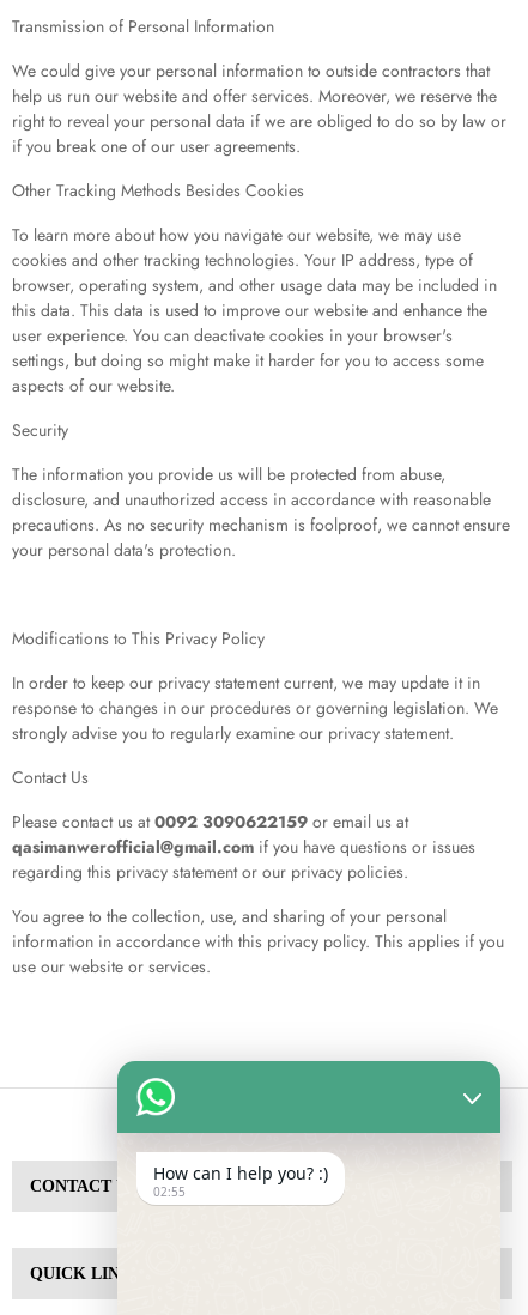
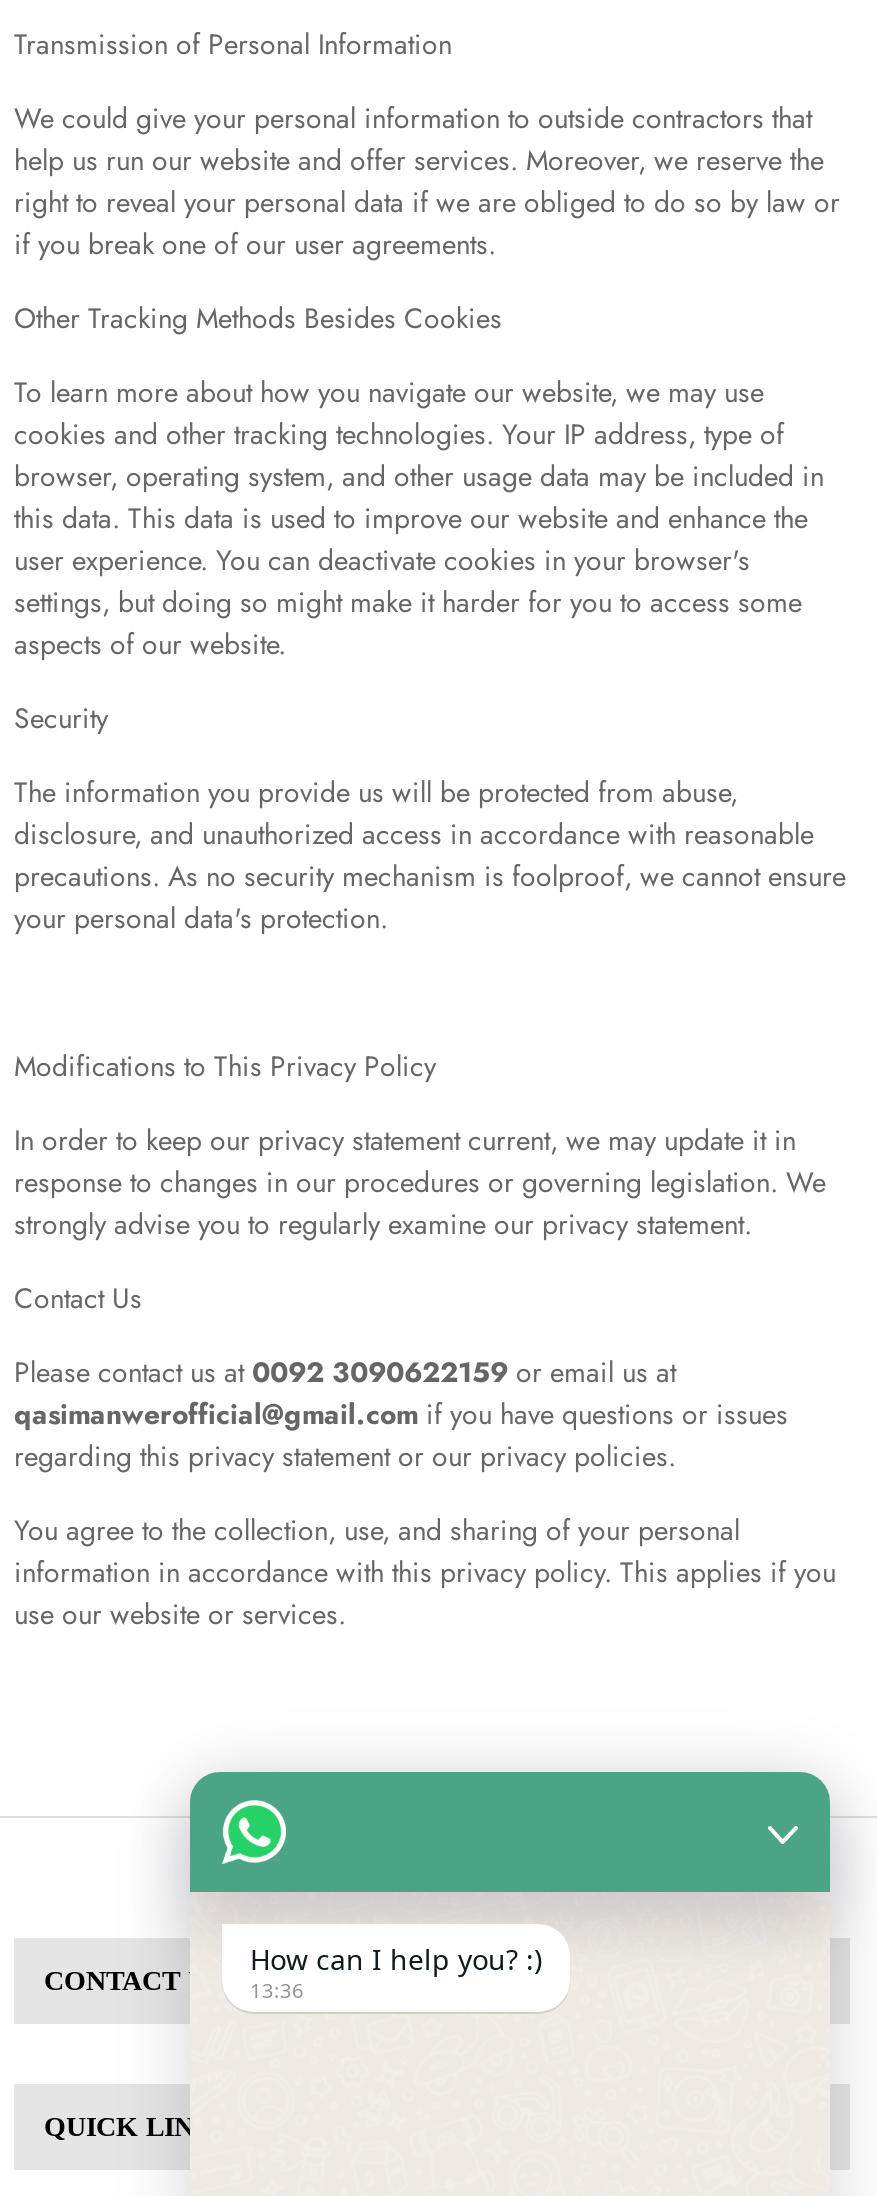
- 02:55
+ 13:36
